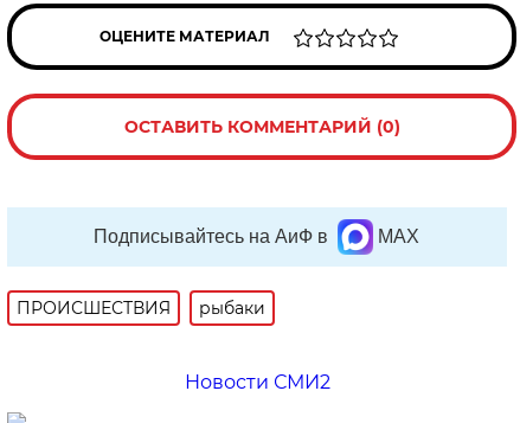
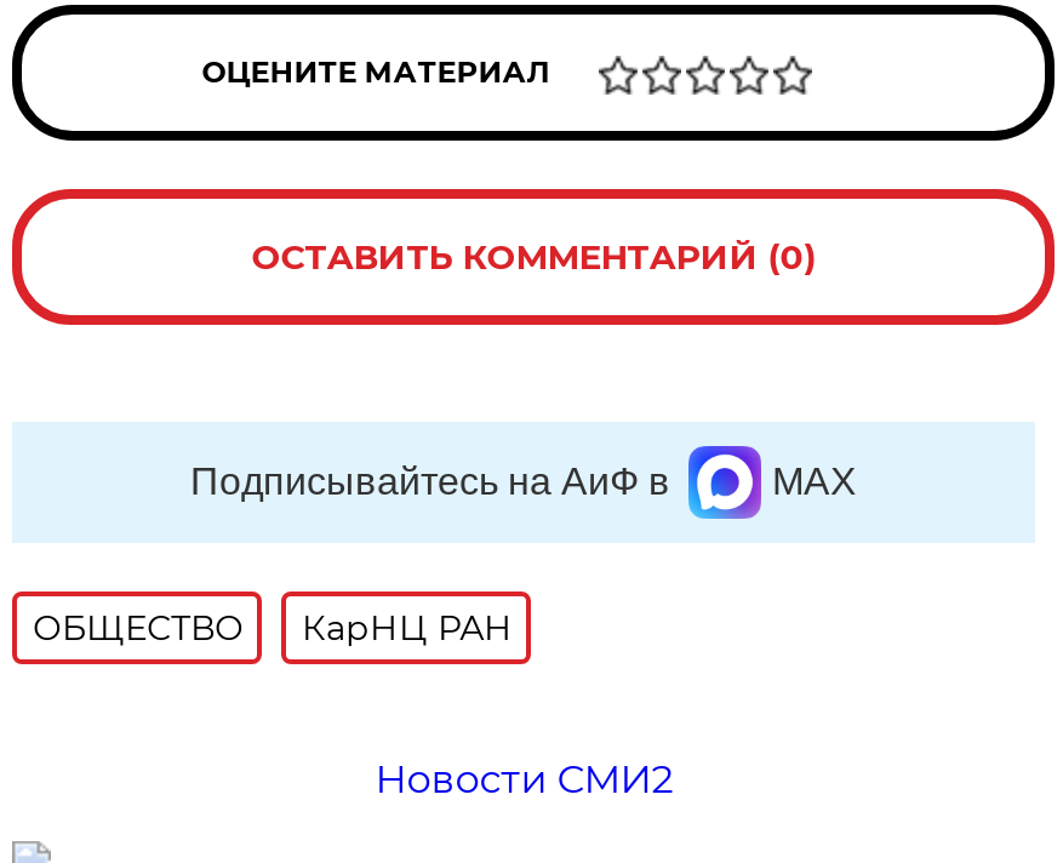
- ПРОИСШЕСТВИЯ
- рыбаки
+ ОБЩЕСТВО
+ КарНЦ РАН
